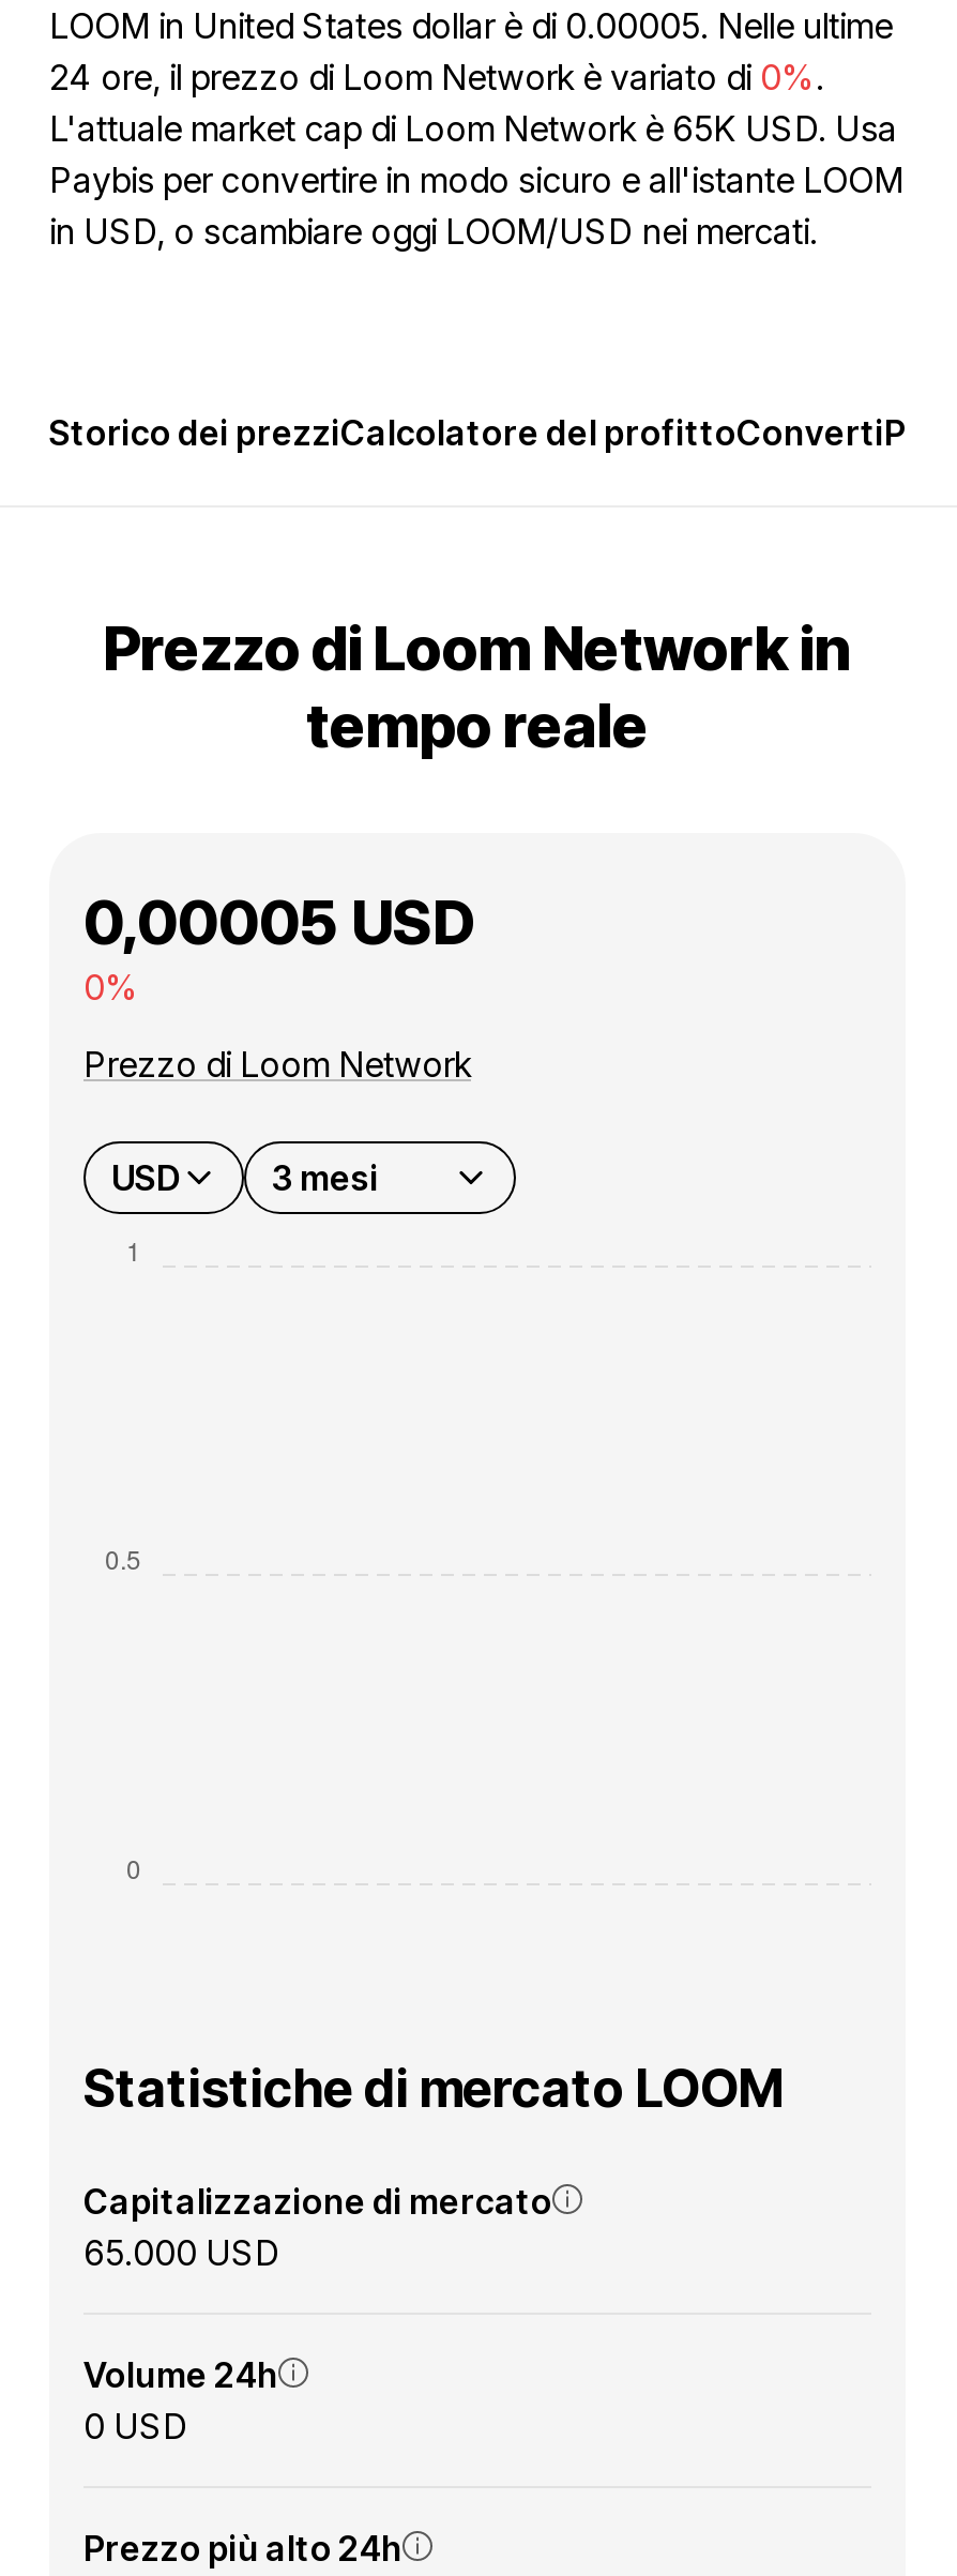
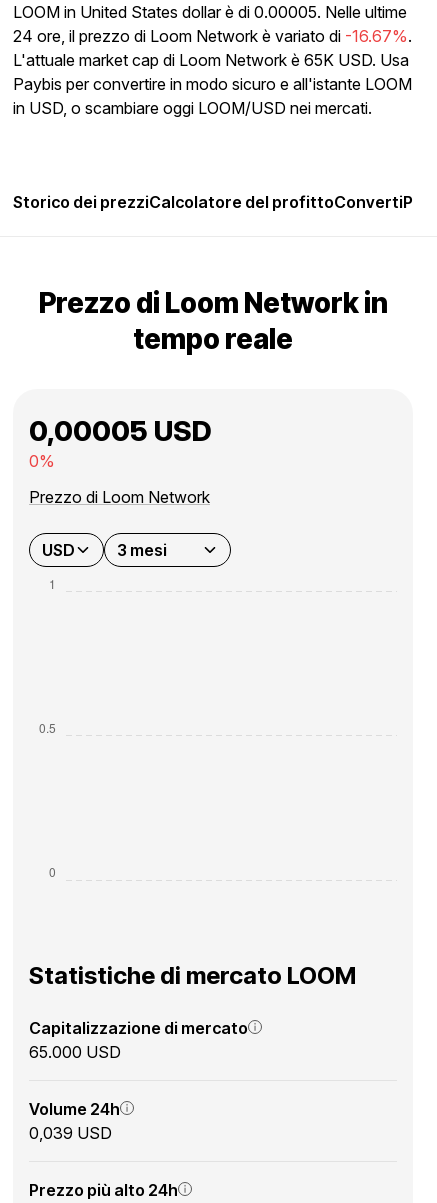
- 24 ore, il prezzo di Loom Network è variato di 0%.
+ 24 ore, il prezzo di Loom Network è variato di -16.67%.

- 0 USD
+ 0,039 USD
